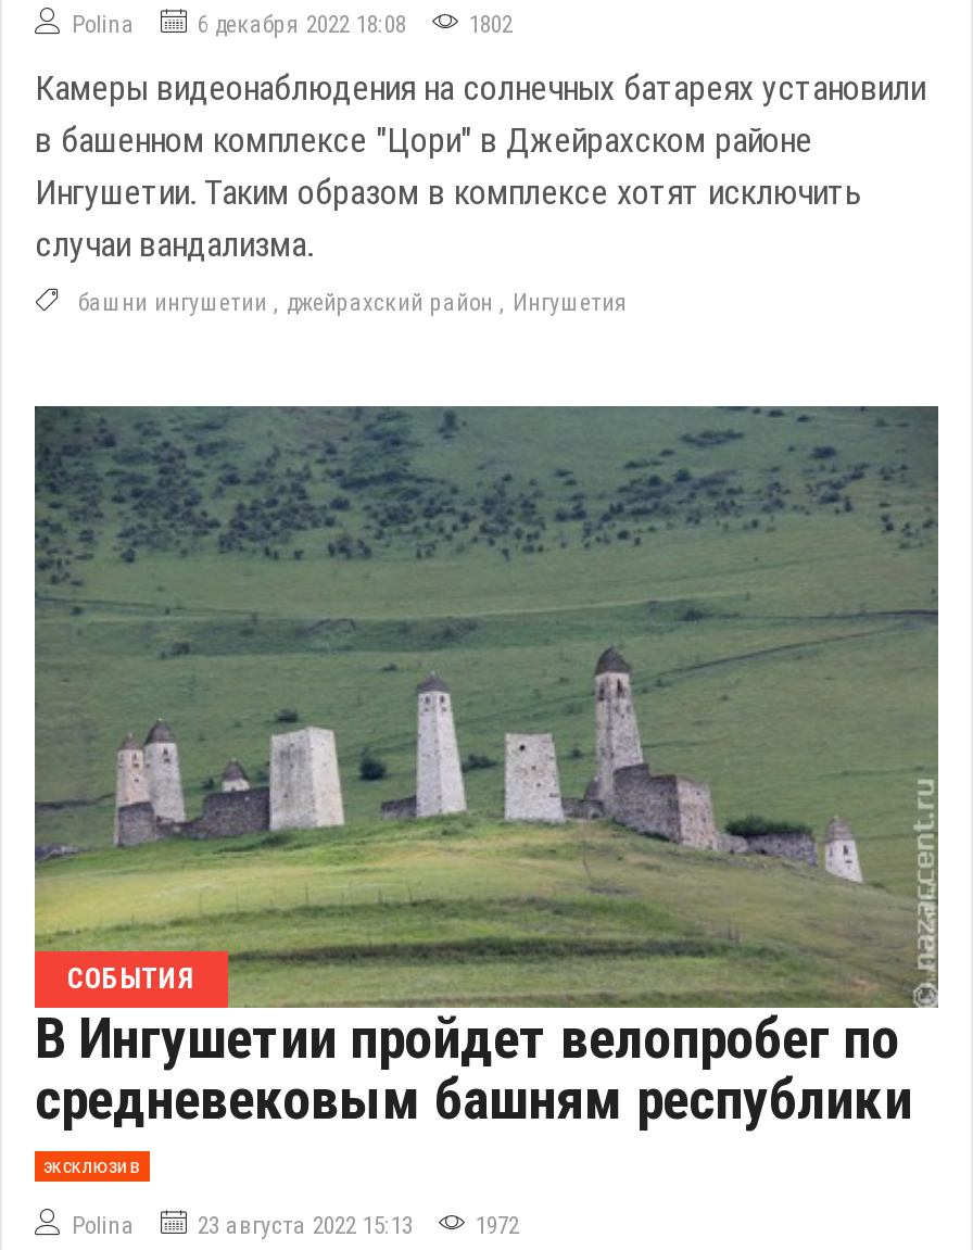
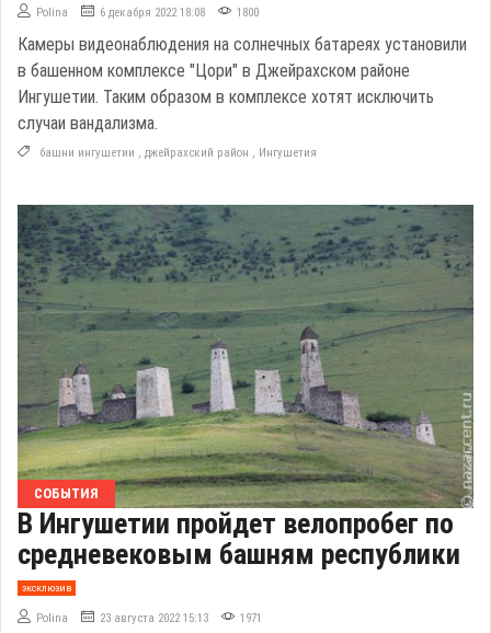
- 1802
+ 1800

- 1972
+ 1971
